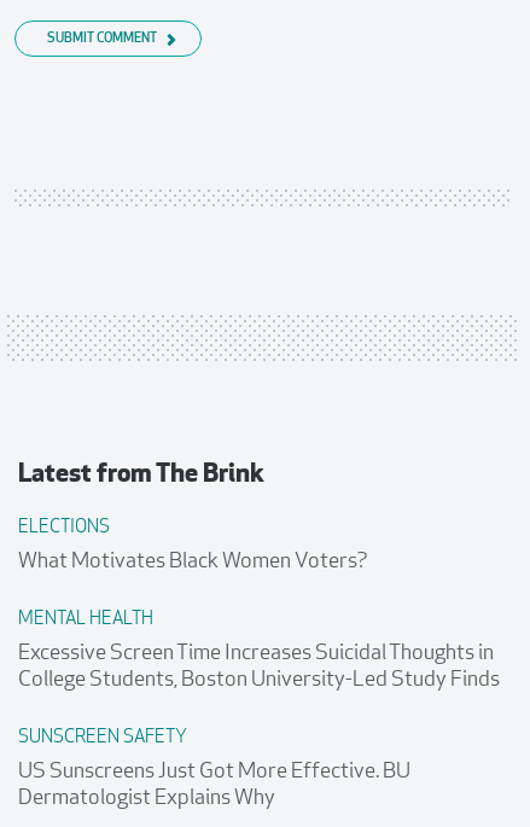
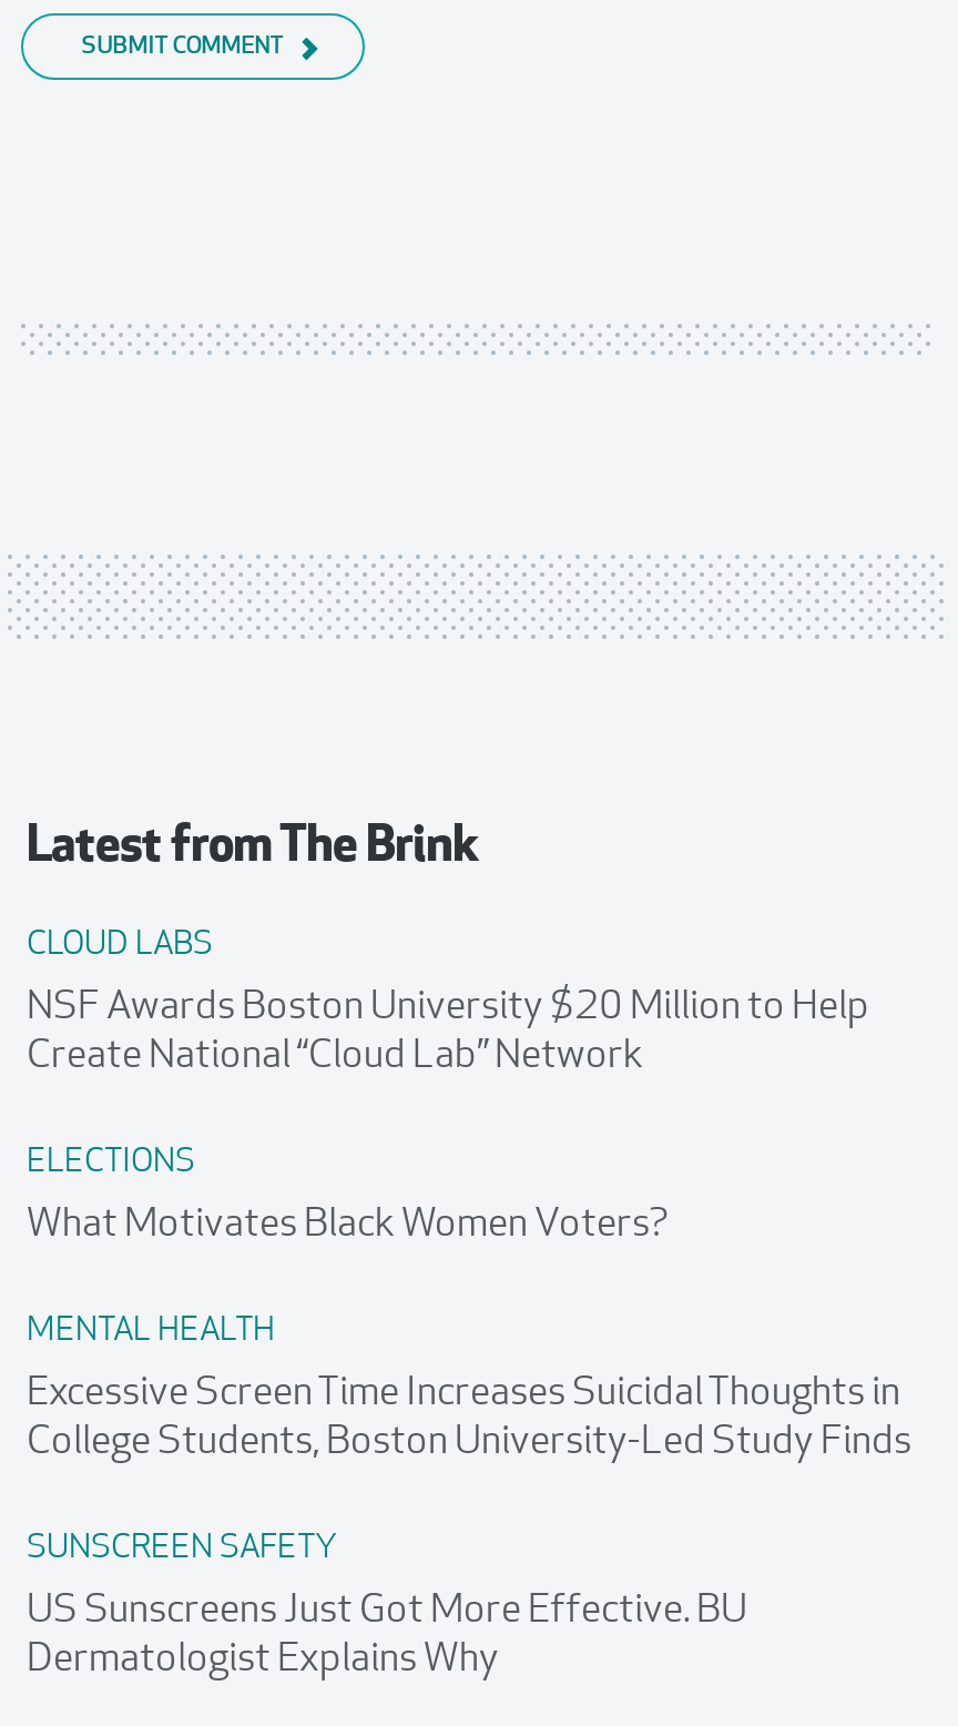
+ CLOUD LABS
+ NSF Awards Boston University $20 Million to Help
+ Create National “Cloud Lab” Network
